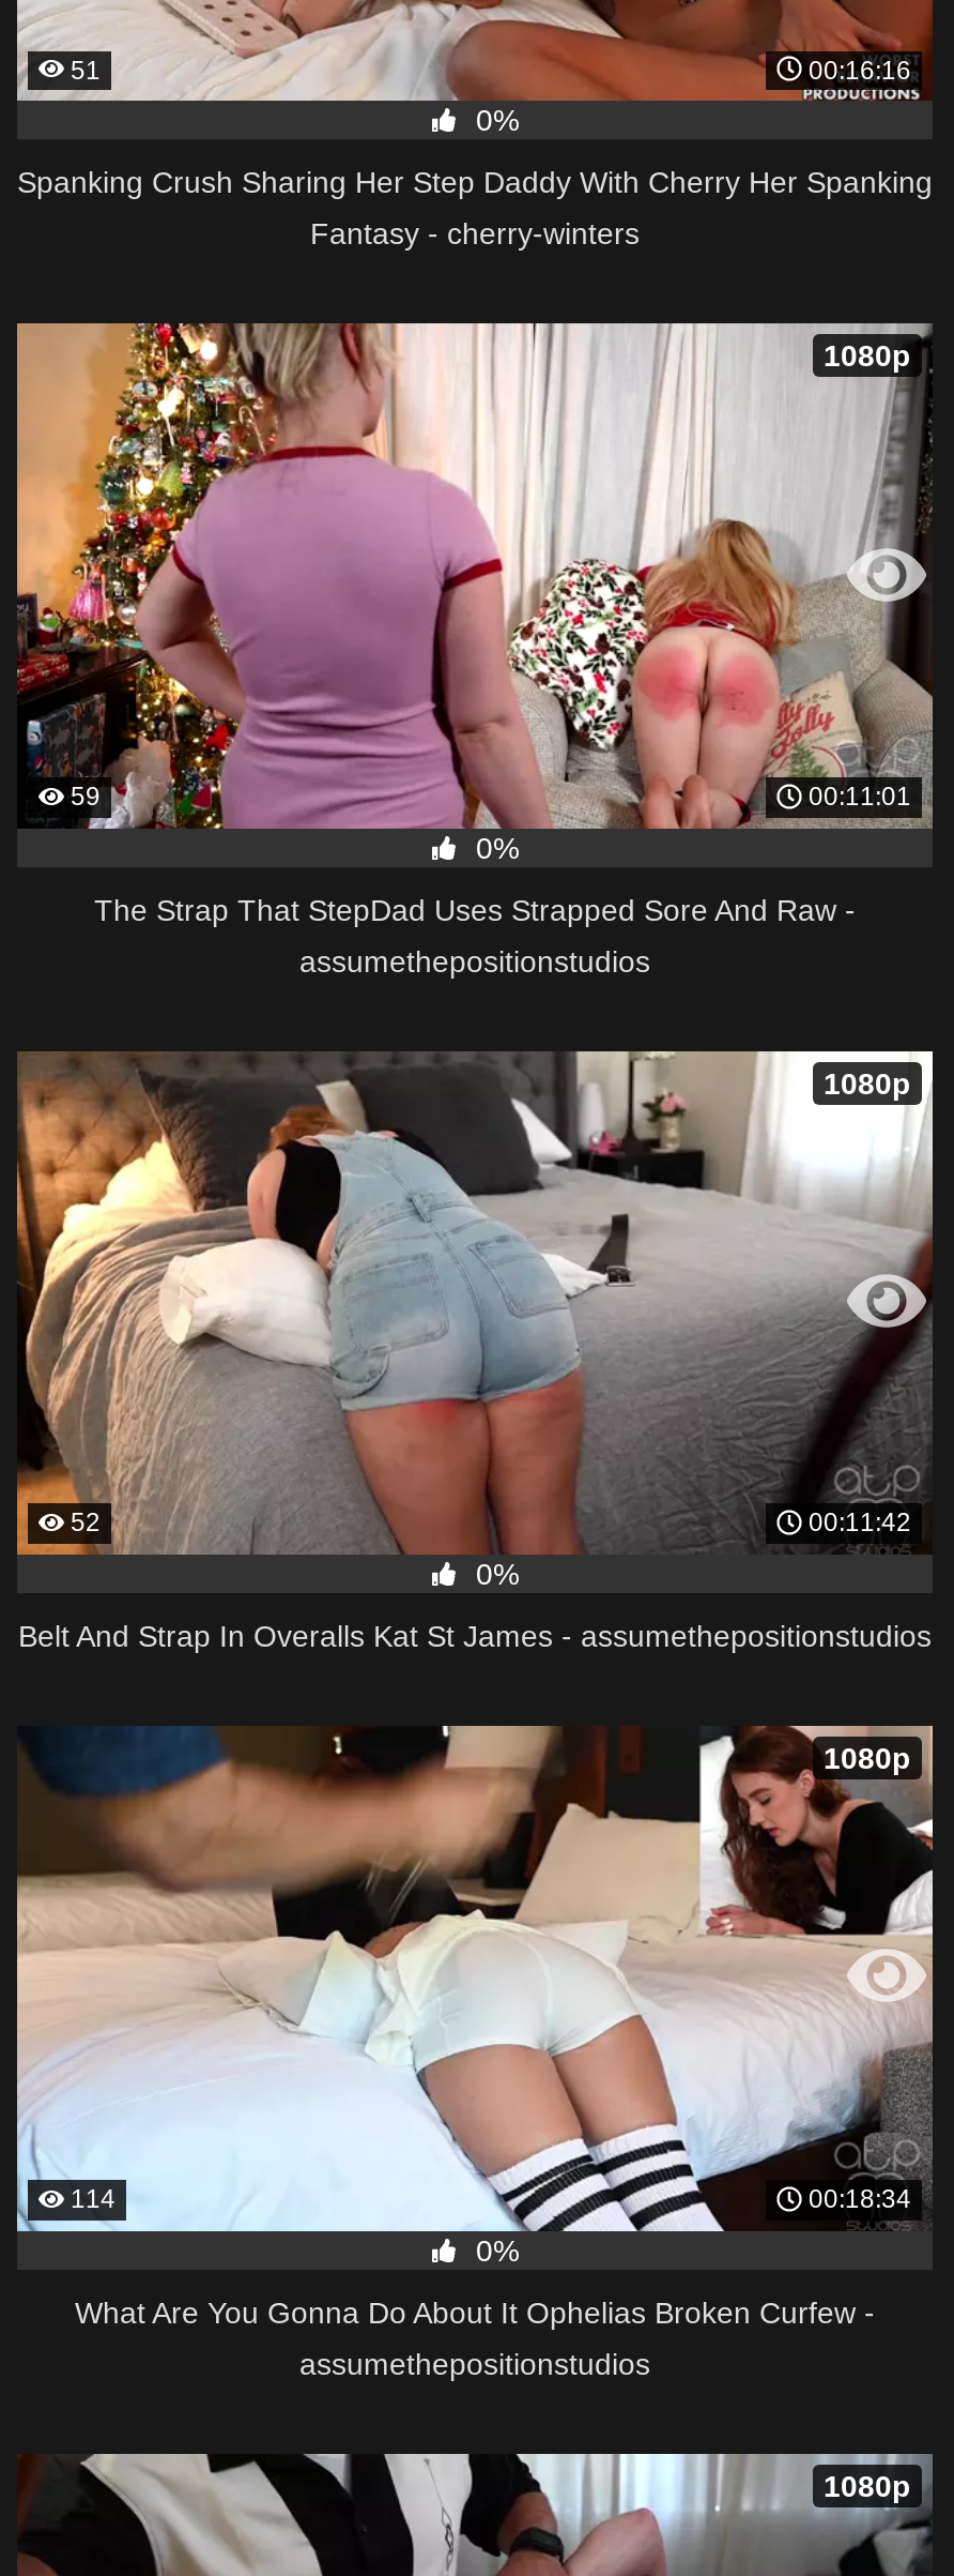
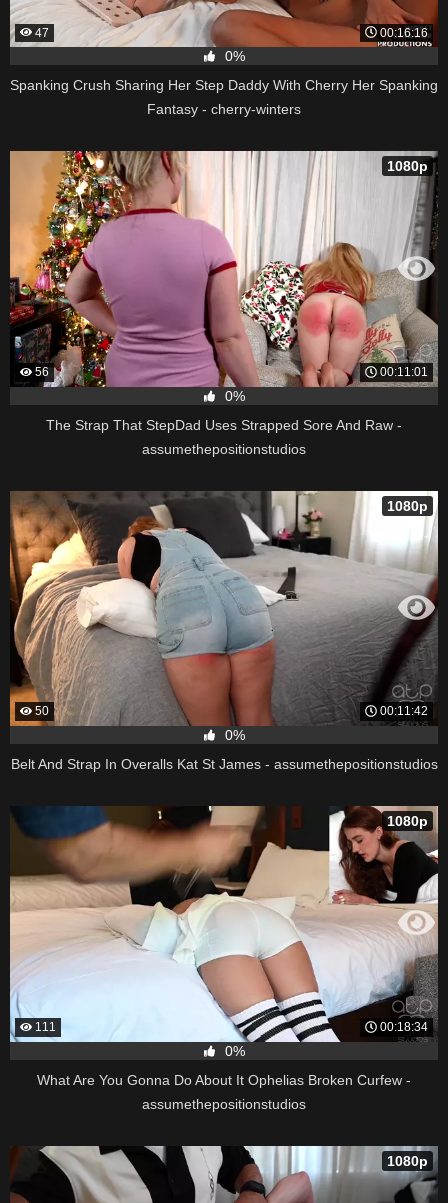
- 51
+ 47

- 59
+ 56

- 52
+ 50

- 114
+ 111
